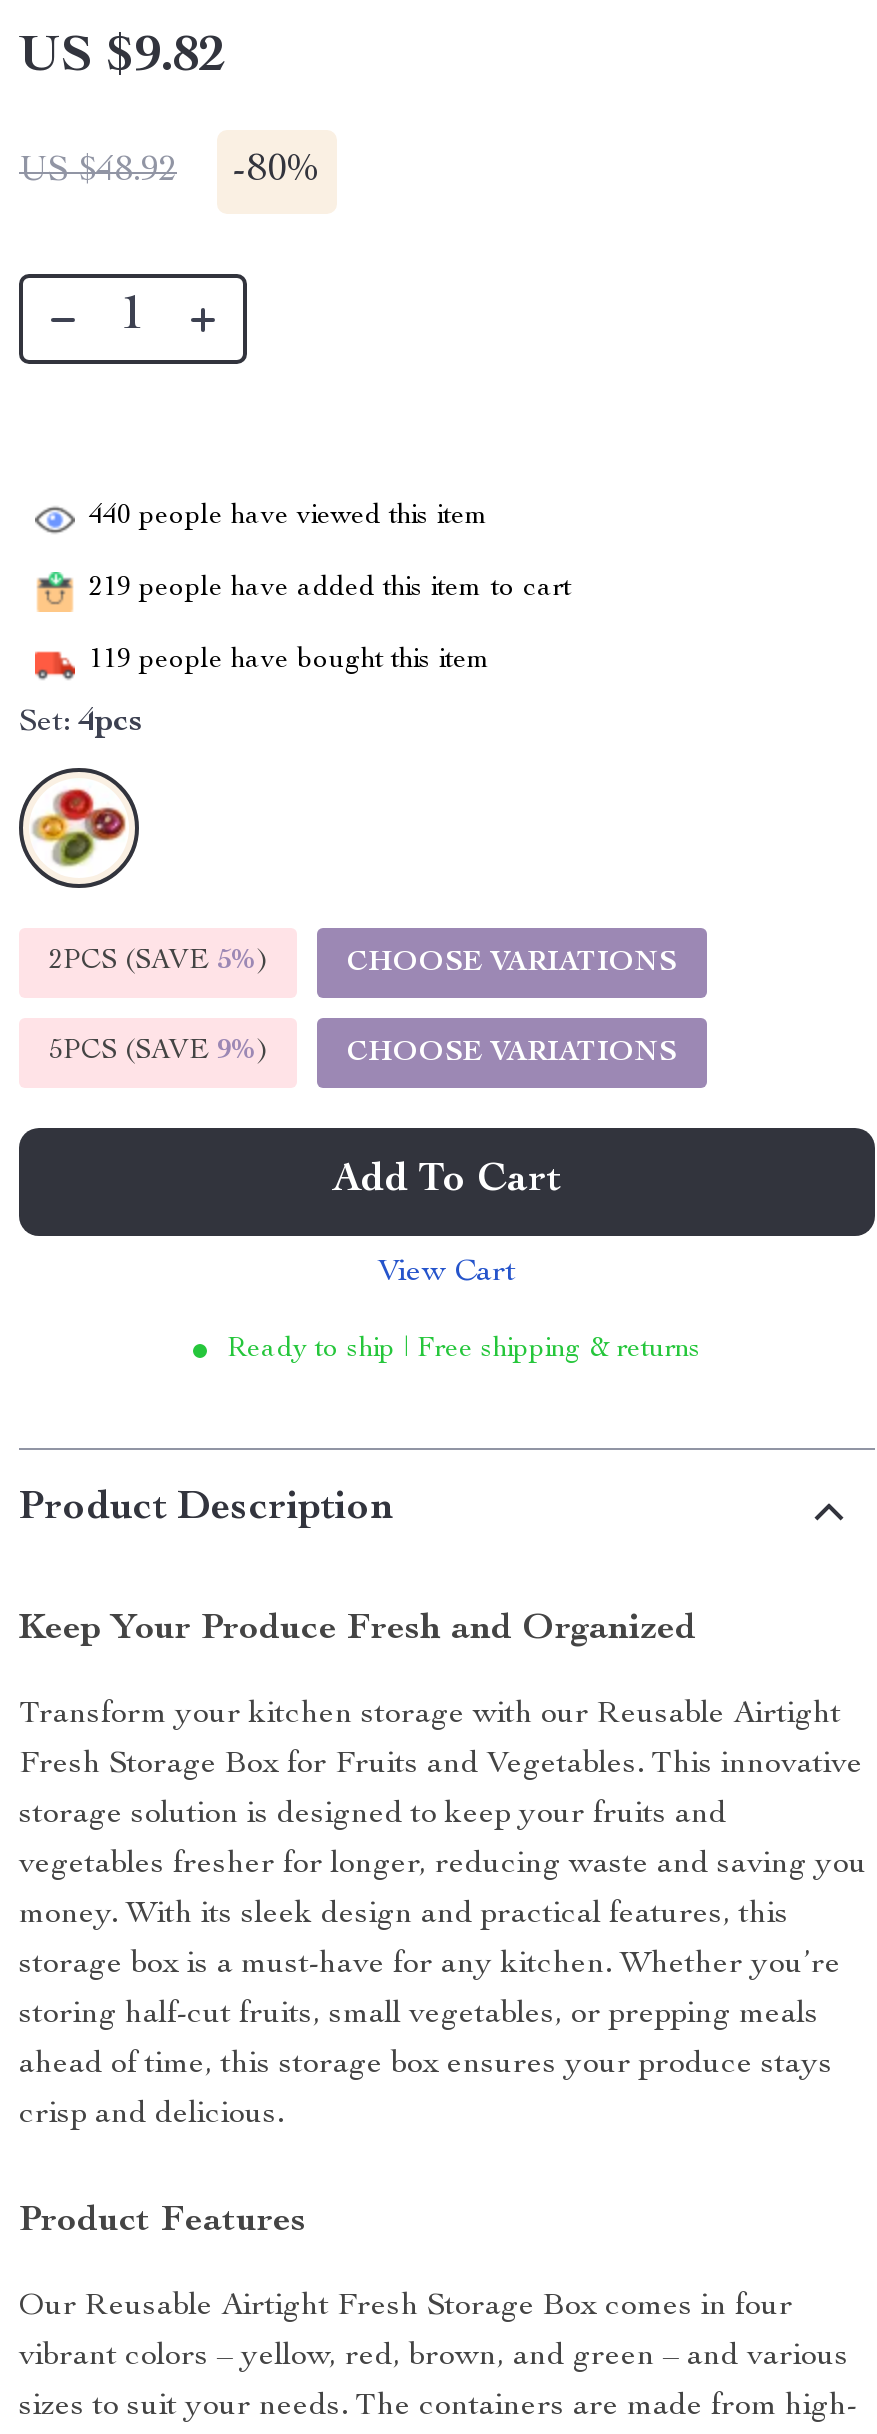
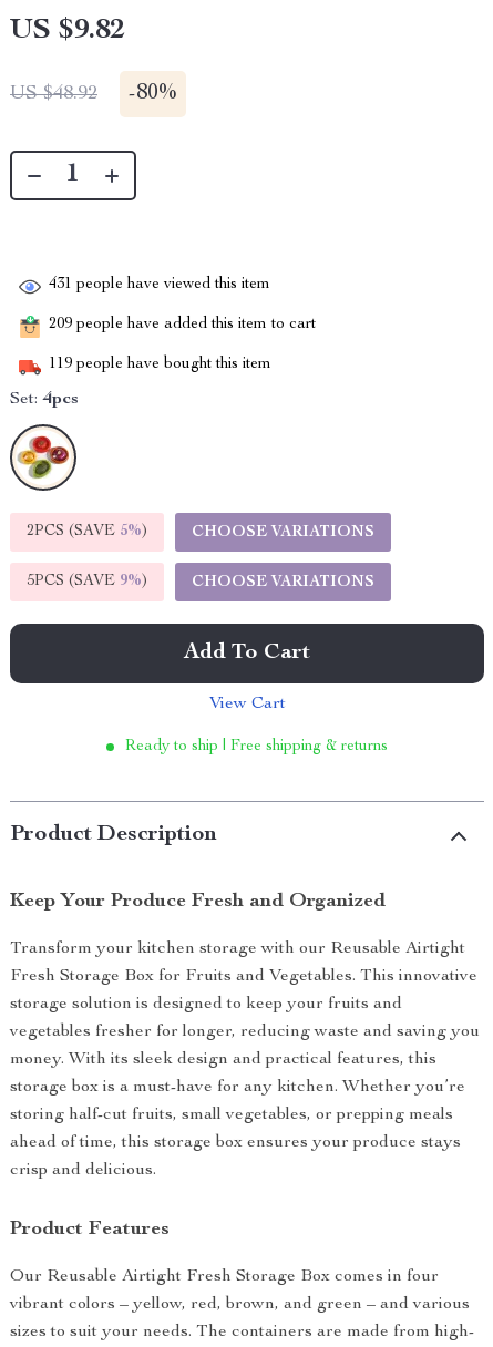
- 440 people have viewed this item
+ 431 people have viewed this item

- 219 people have added this item to cart
+ 209 people have added this item to cart
